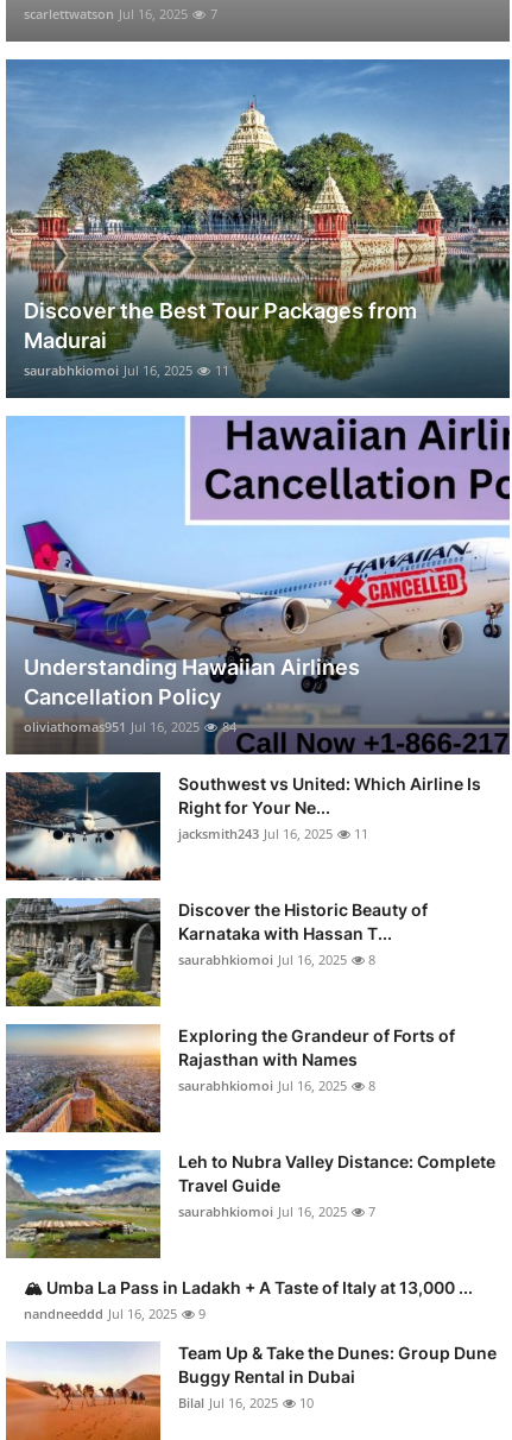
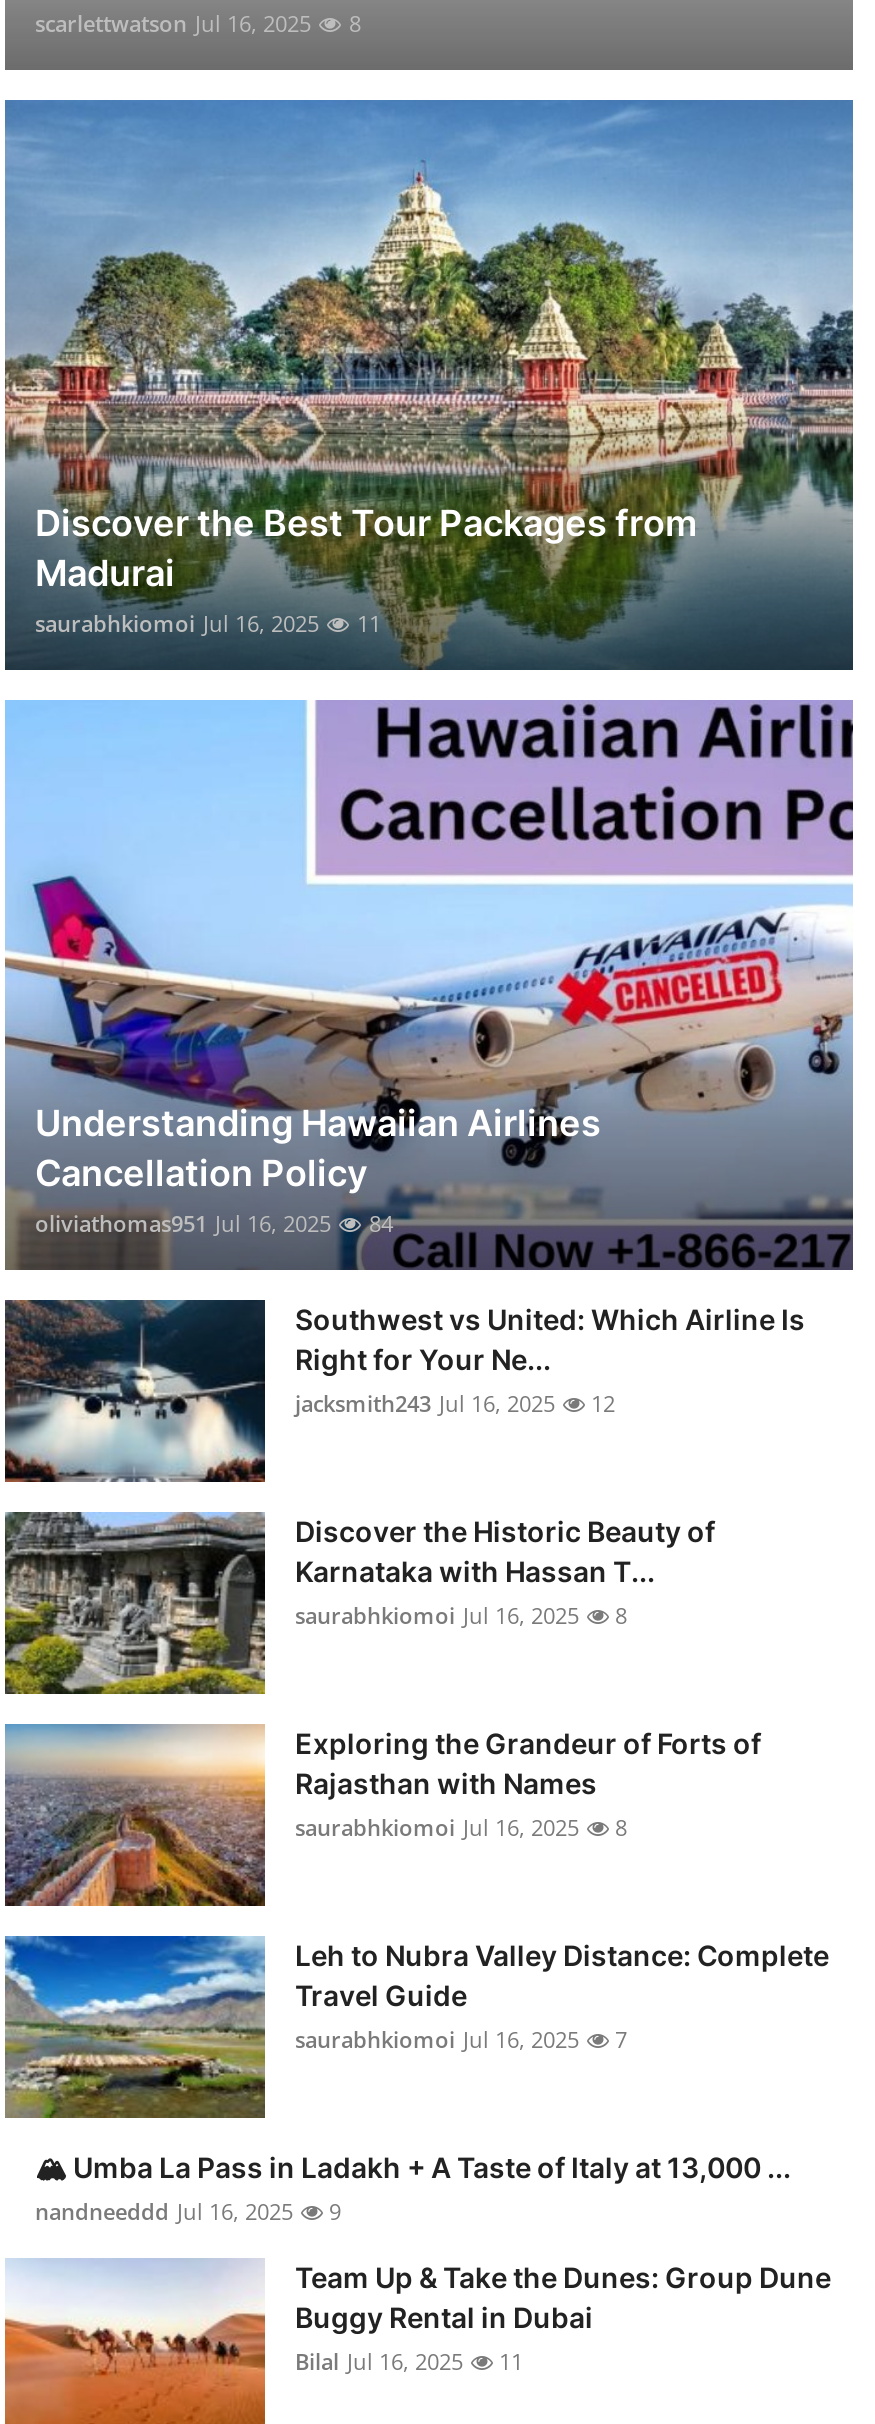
- scarlettwatson Jul 16, 2025 7
+ scarlettwatson Jul 16, 2025 8

- jacksmith243 Jul 16, 2025 11
+ jacksmith243 Jul 16, 2025 12

- Bilal Jul 16, 2025 10
+ Bilal Jul 16, 2025 11
